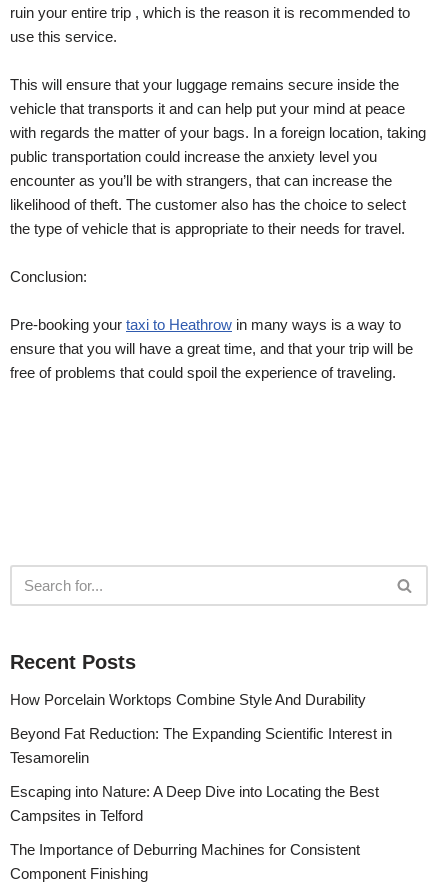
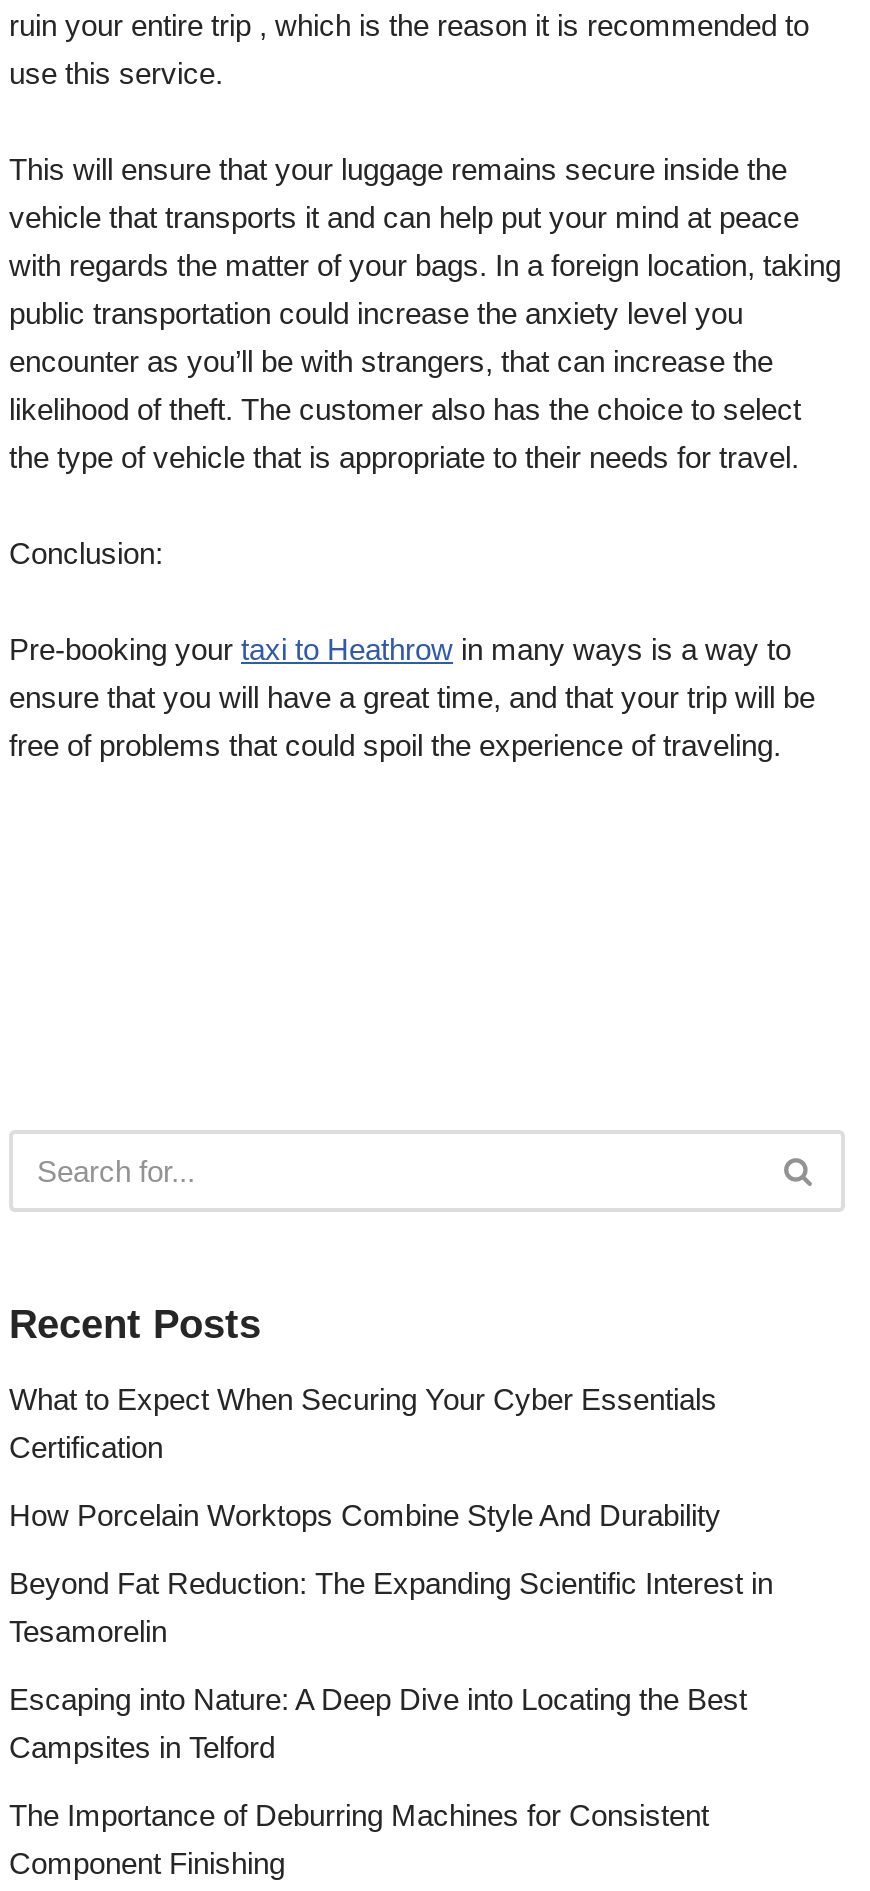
+ What to Expect When Securing Your Cyber Essentials
+ Certification
